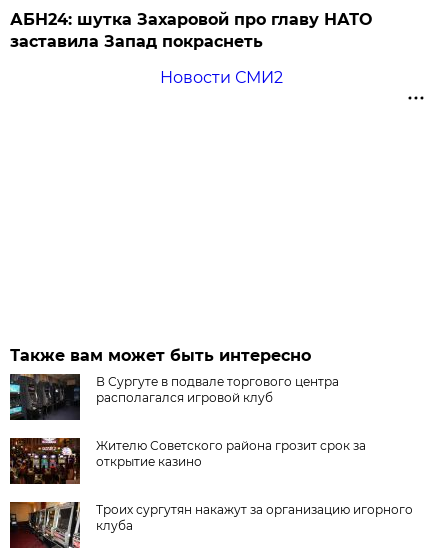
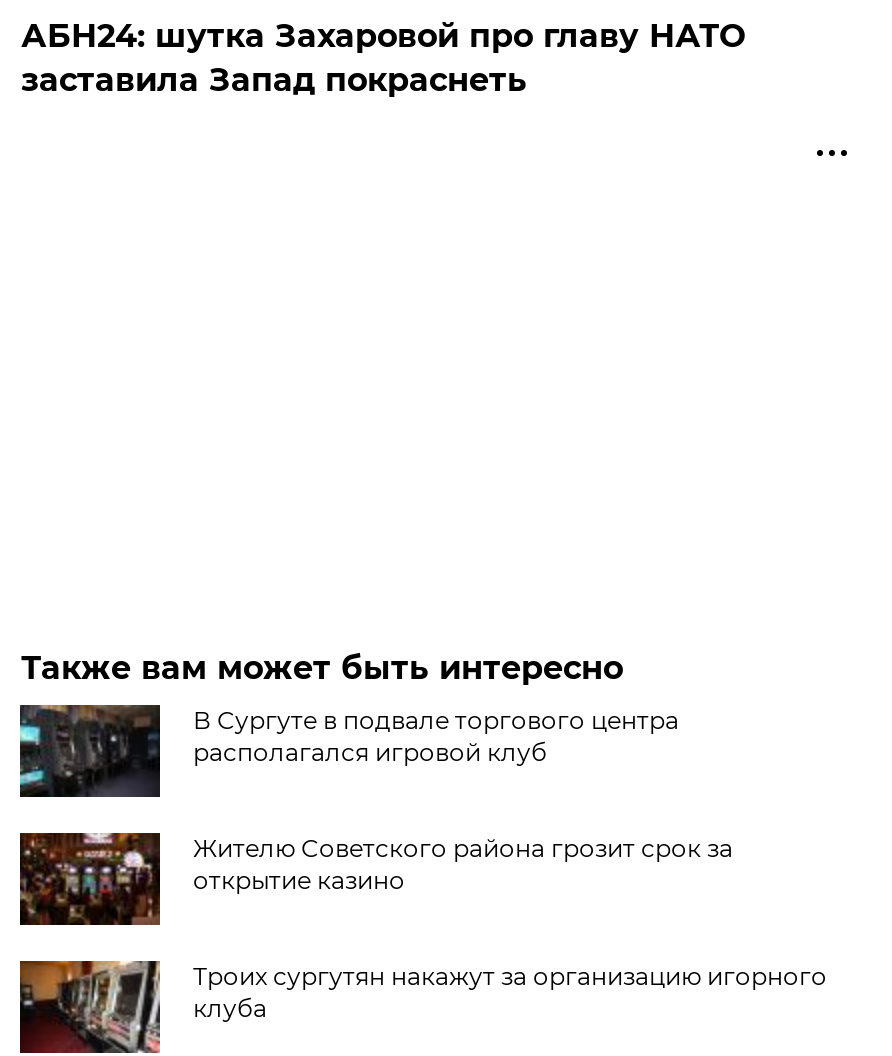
- Новости СМИ2
